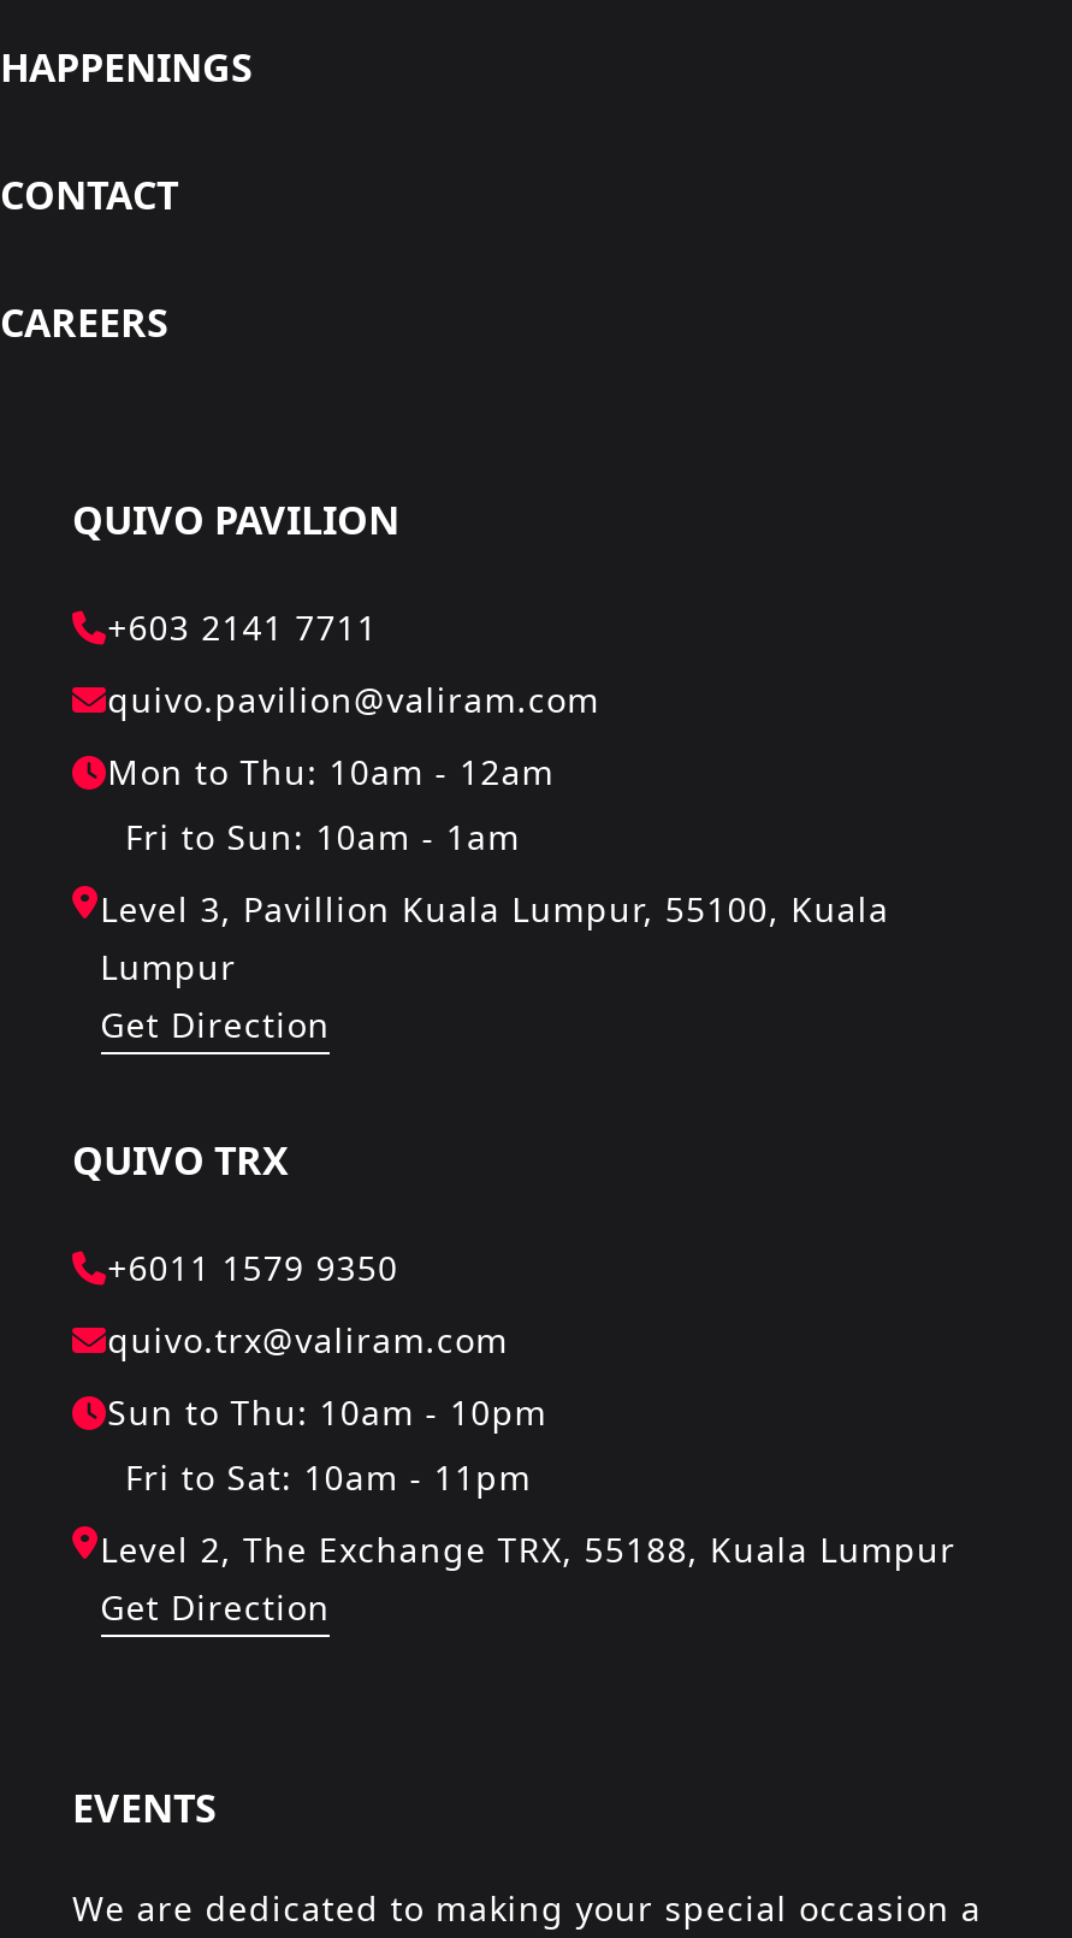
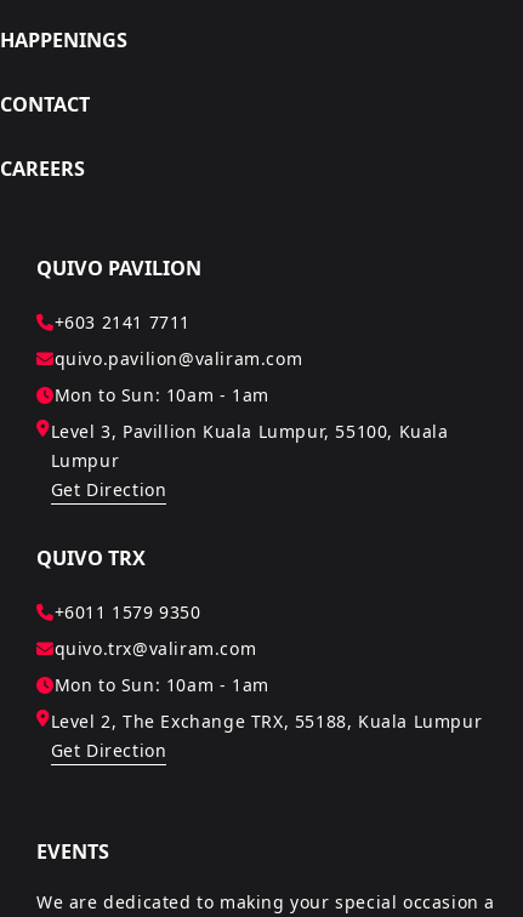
- Mon to Thu: 10am - 12am
- Fri to Sun: 10am - 1am
+ Mon to Sun: 10am - 1am

- Sun to Thu: 10am - 10pm
- Fri to Sat: 10am - 11pm
+ Mon to Sun: 10am - 1am
